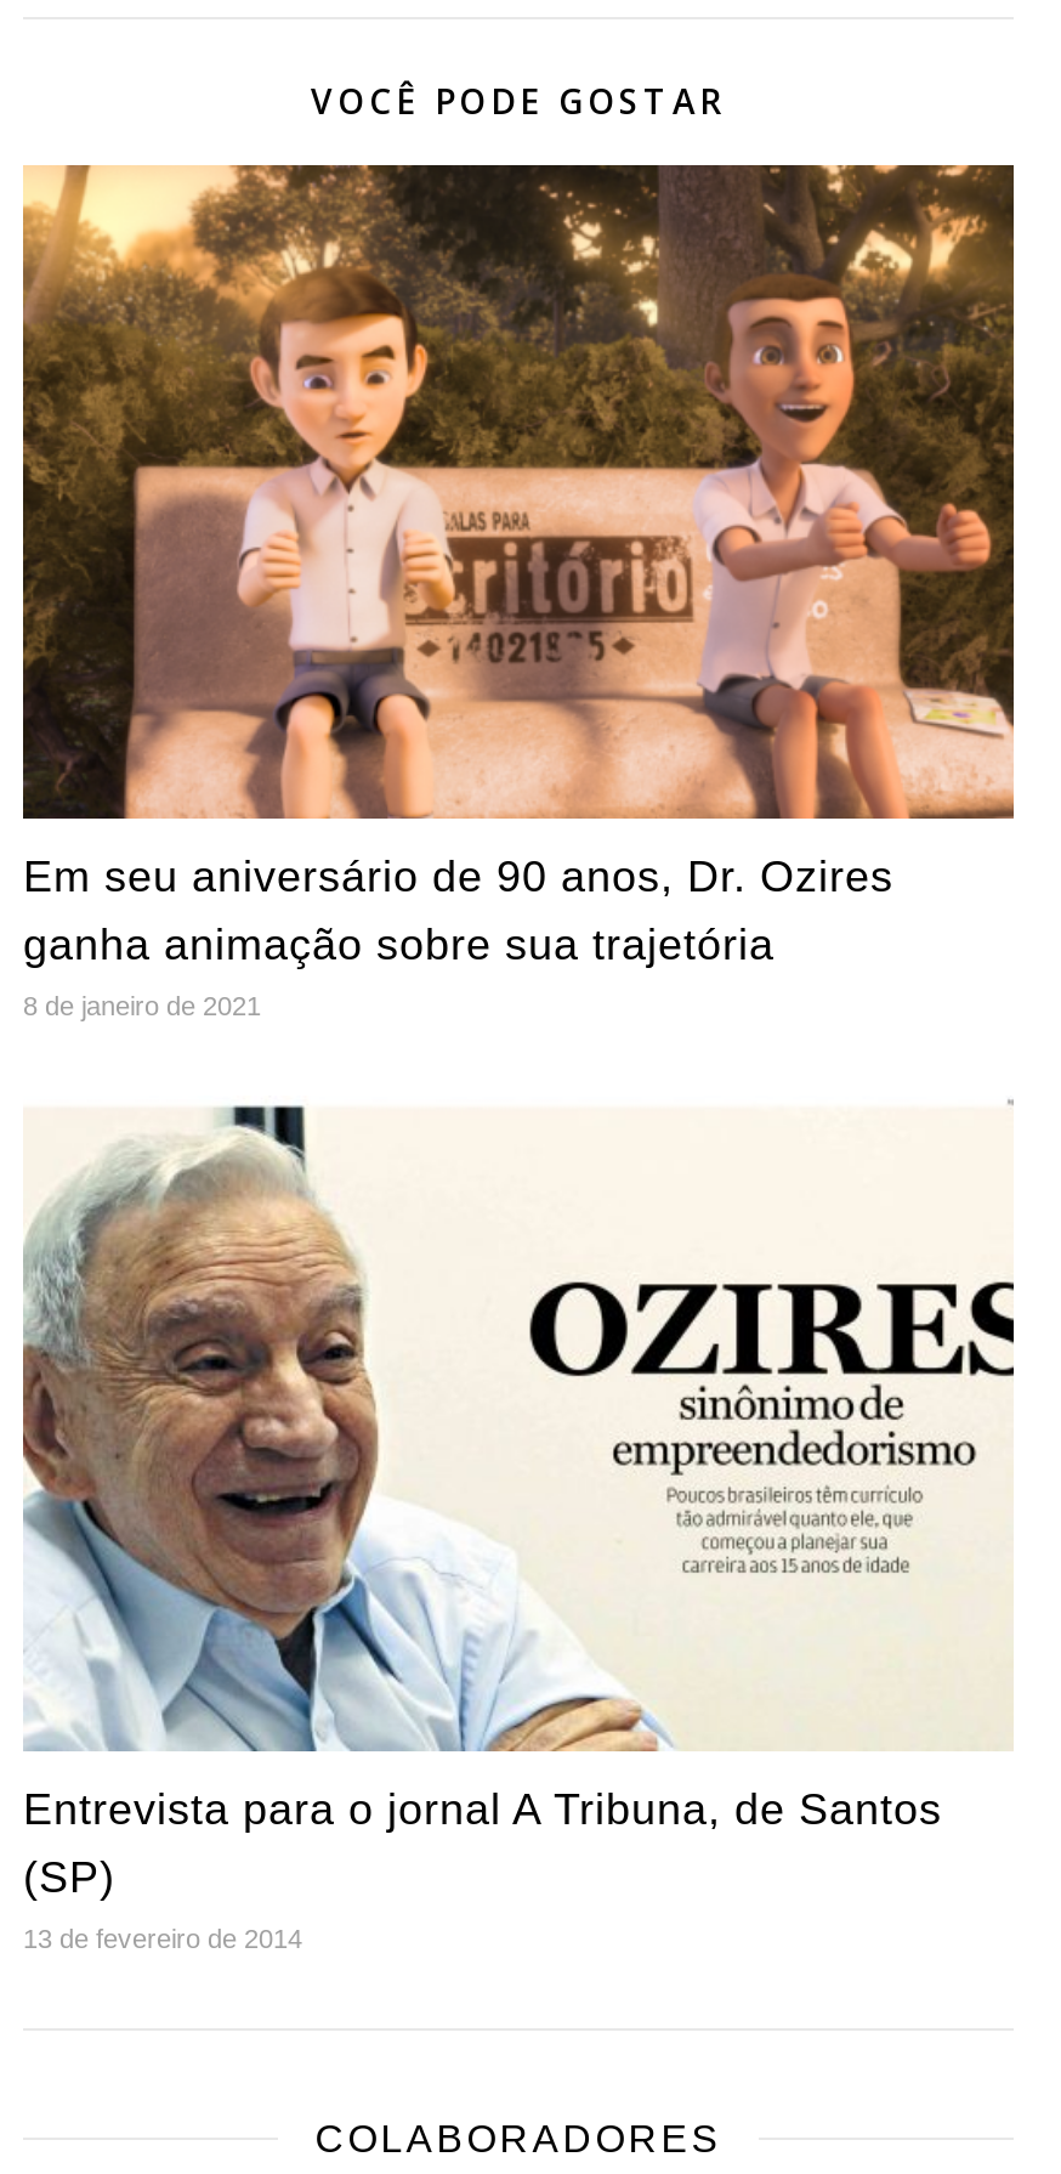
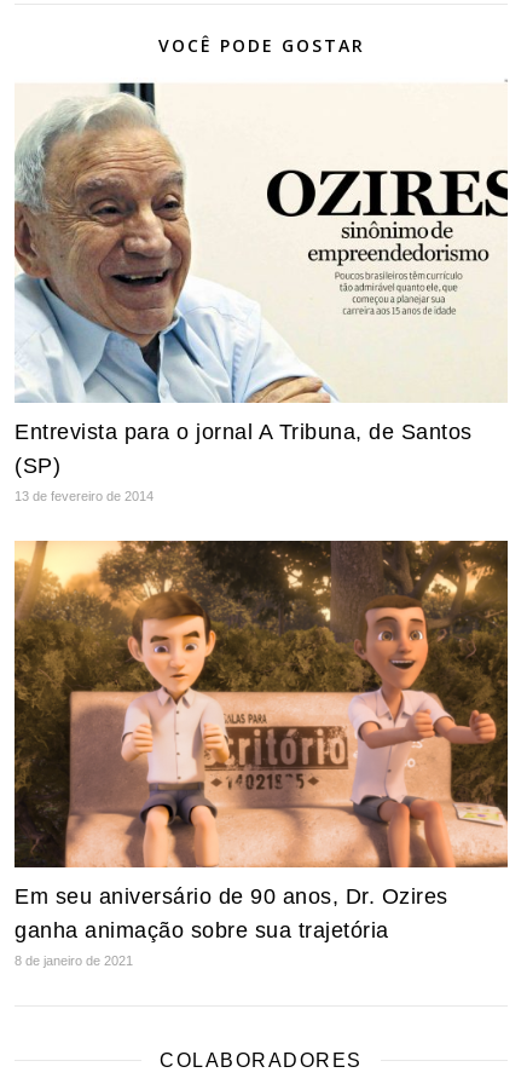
moved down: [image] | Em seu aniversário de 90 anos, Dr. Ozires | ganha animação sobre sua trajetória | 8 de janeiro de 2021

moved up: [image] | Entrevista para o jornal A Tribuna, de Santos | (SP) | 13 de fevereiro de 2014
